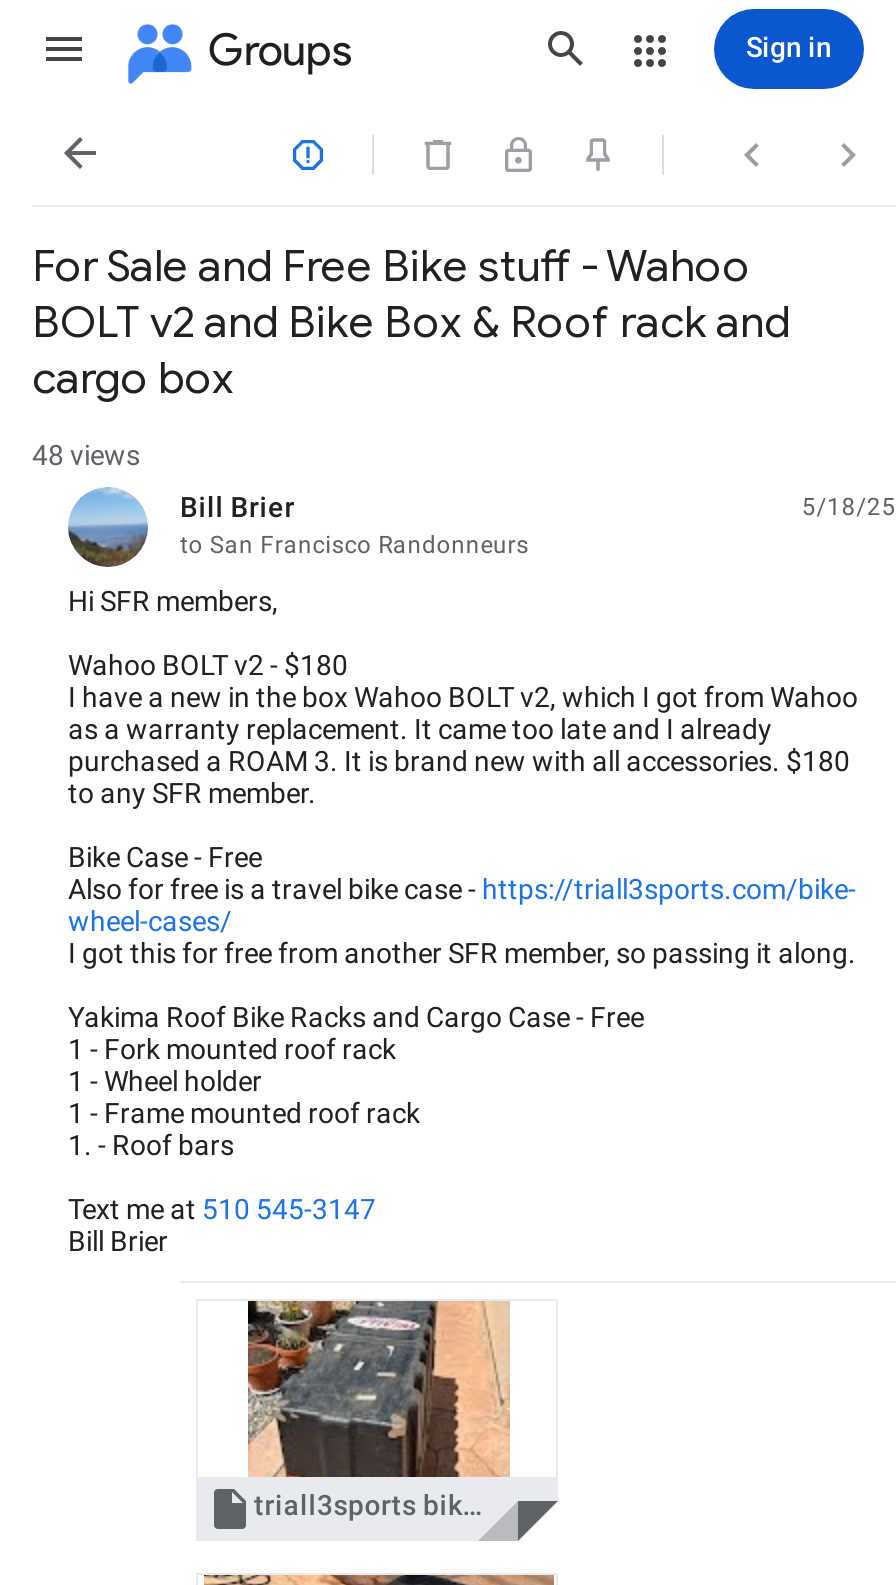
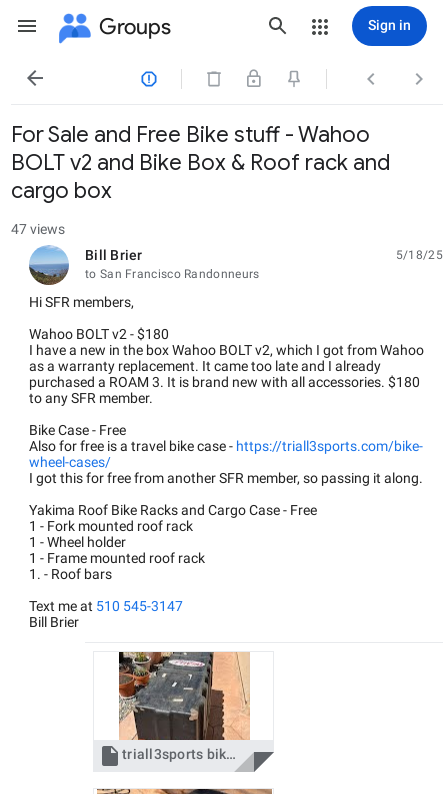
- 48 views
+ 47 views
